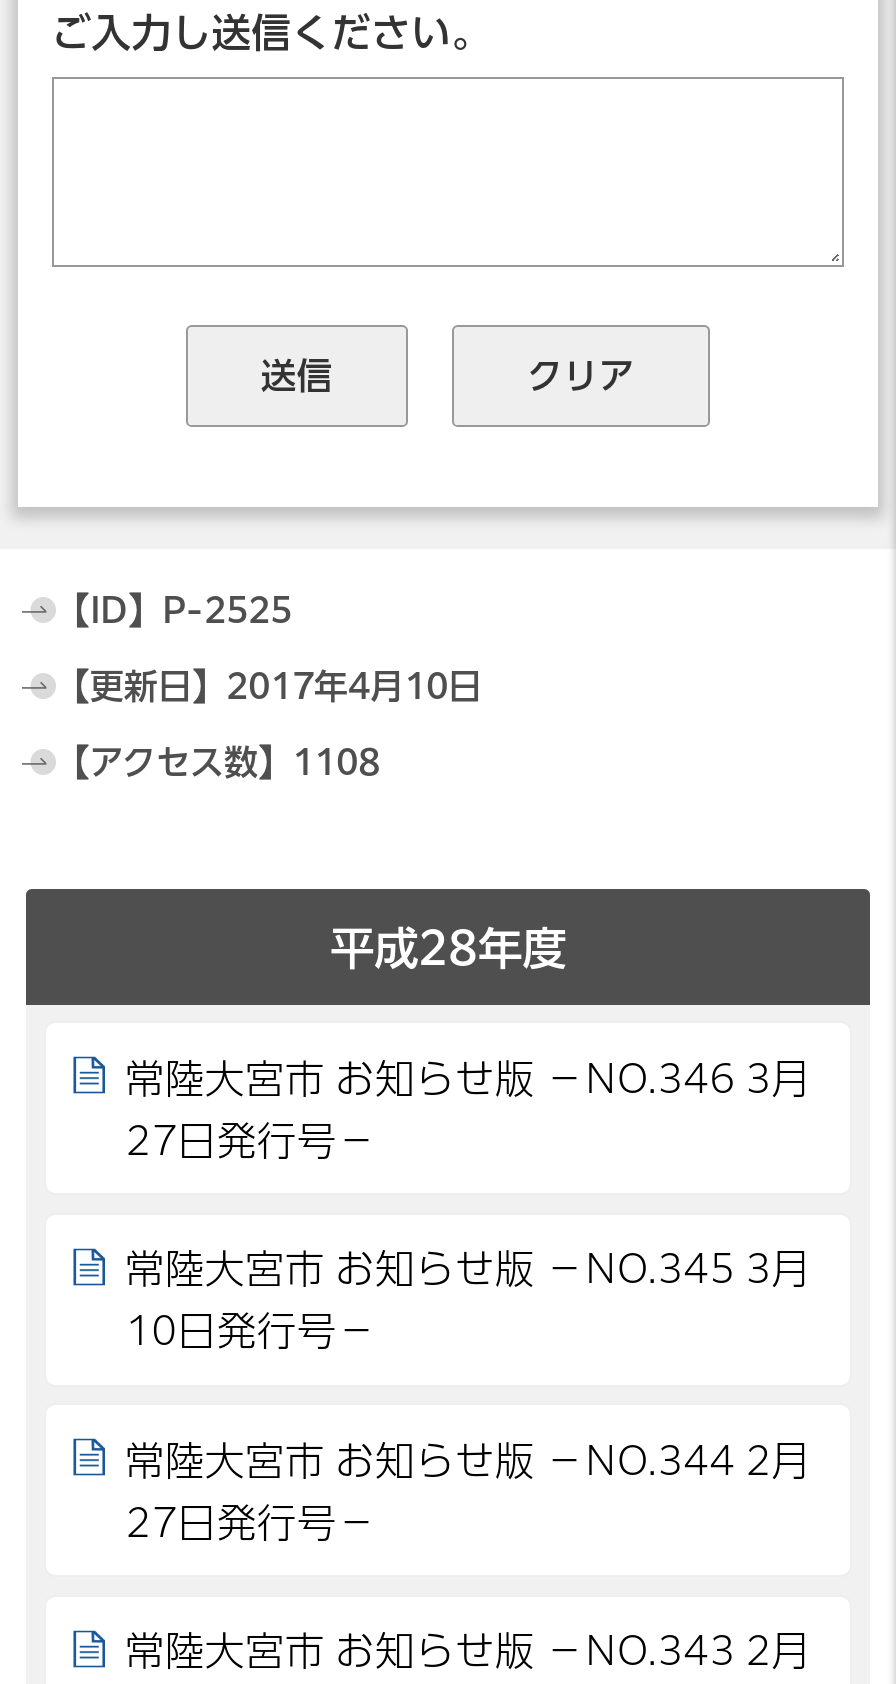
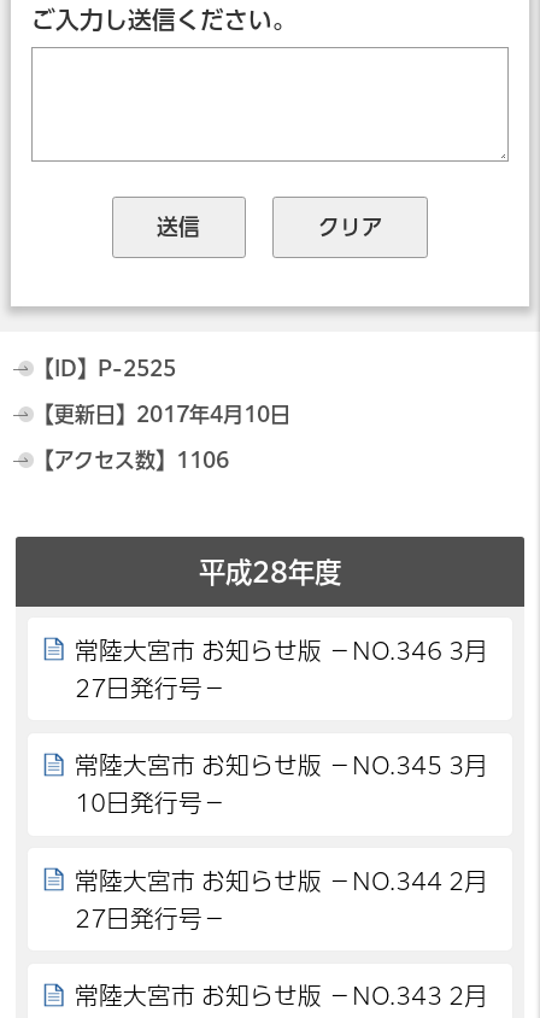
- 【アクセス数】1108
+ 【アクセス数】1106
